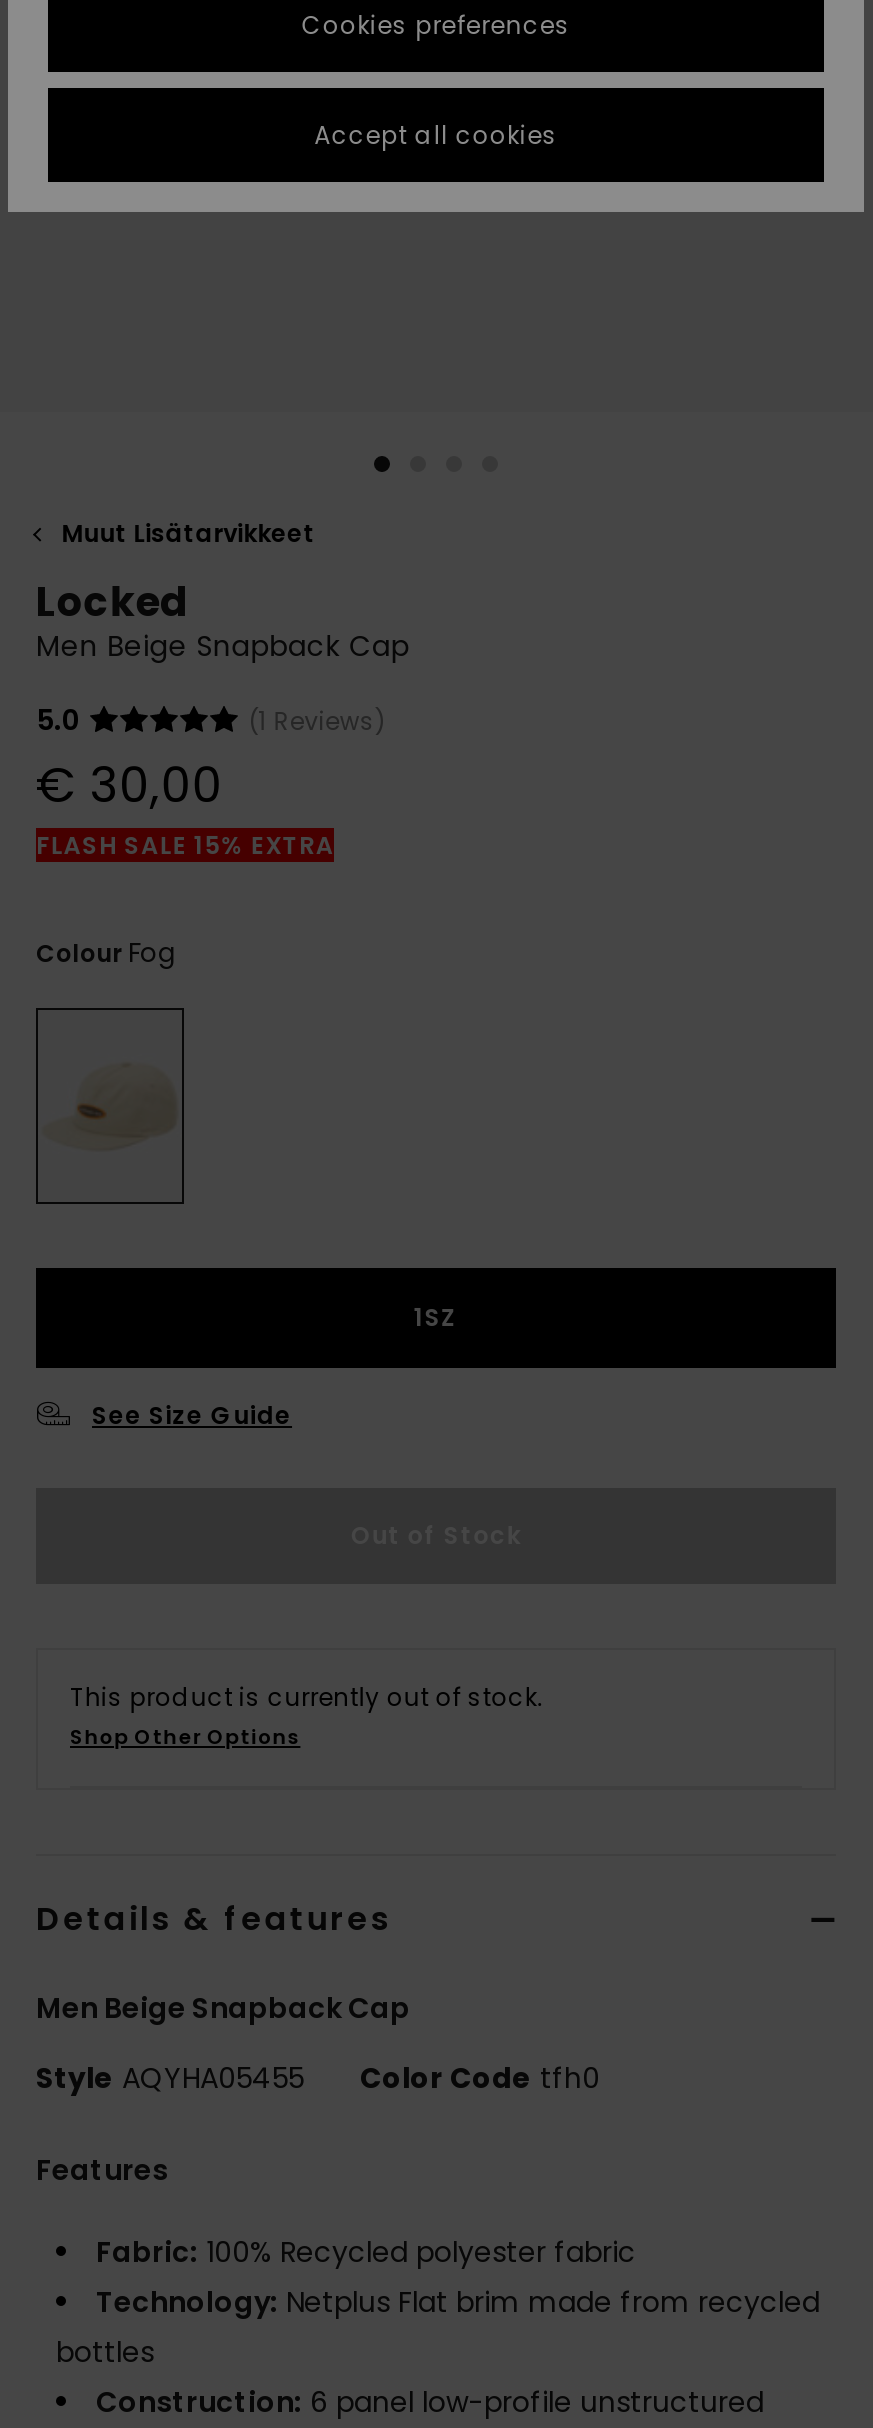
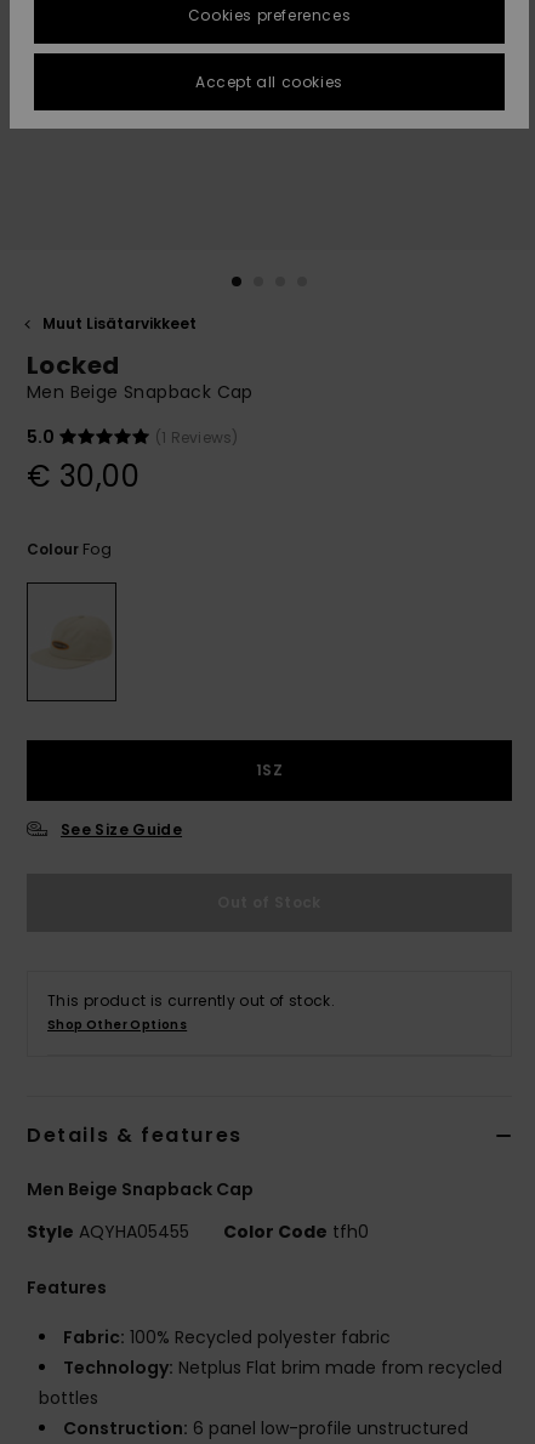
- FLASH SALE 15% EXTRA
